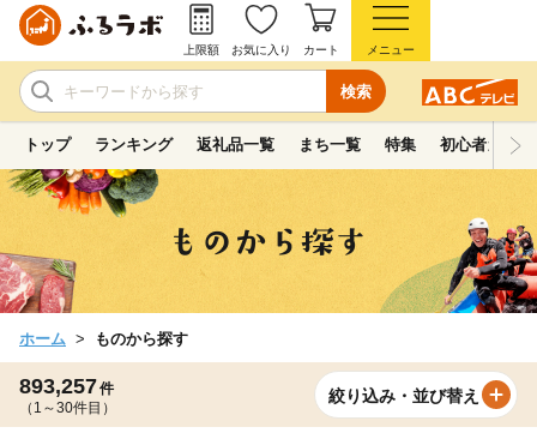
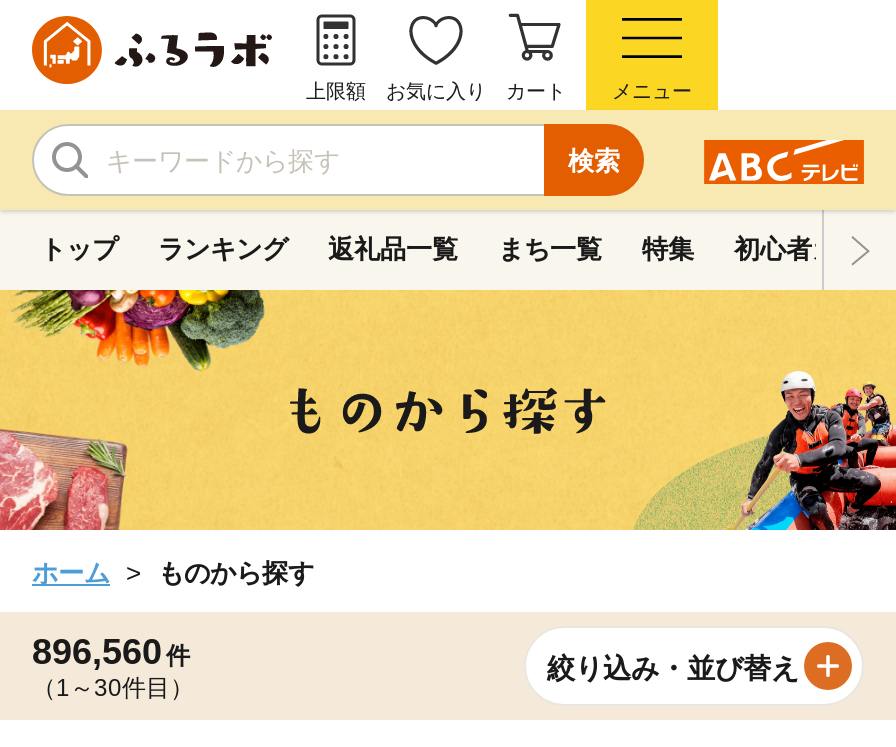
- 893,257 件
+ 896,560 件
